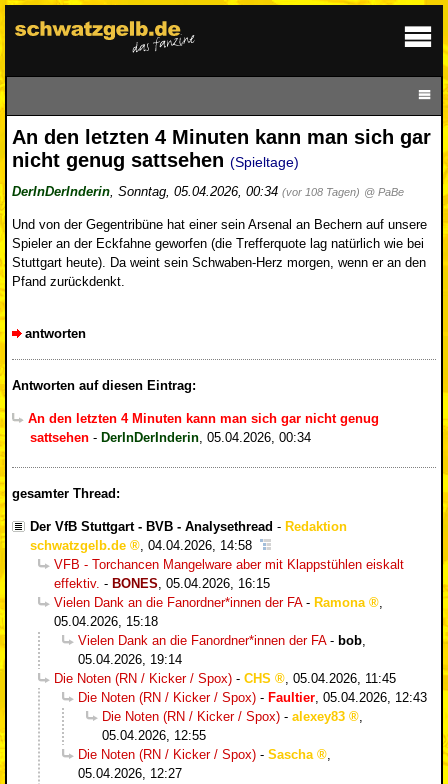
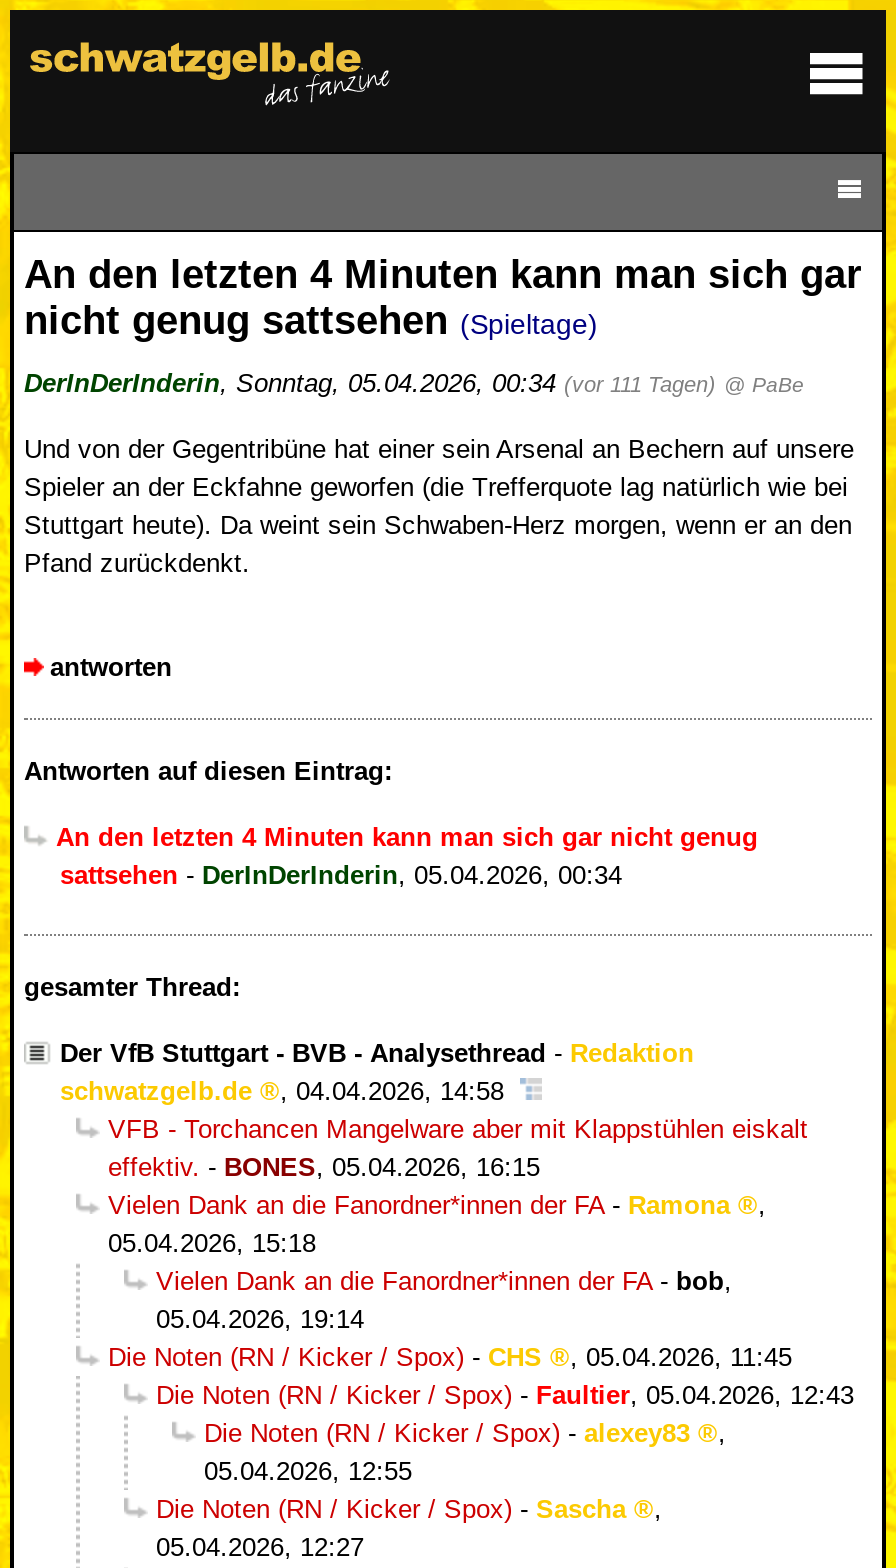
- DerInDerInderin, Sonntag, 05.04.2026, 00:34 (vor 108 Tagen) @ PaBe
+ DerInDerInderin, Sonntag, 05.04.2026, 00:34 (vor 111 Tagen) @ PaBe
